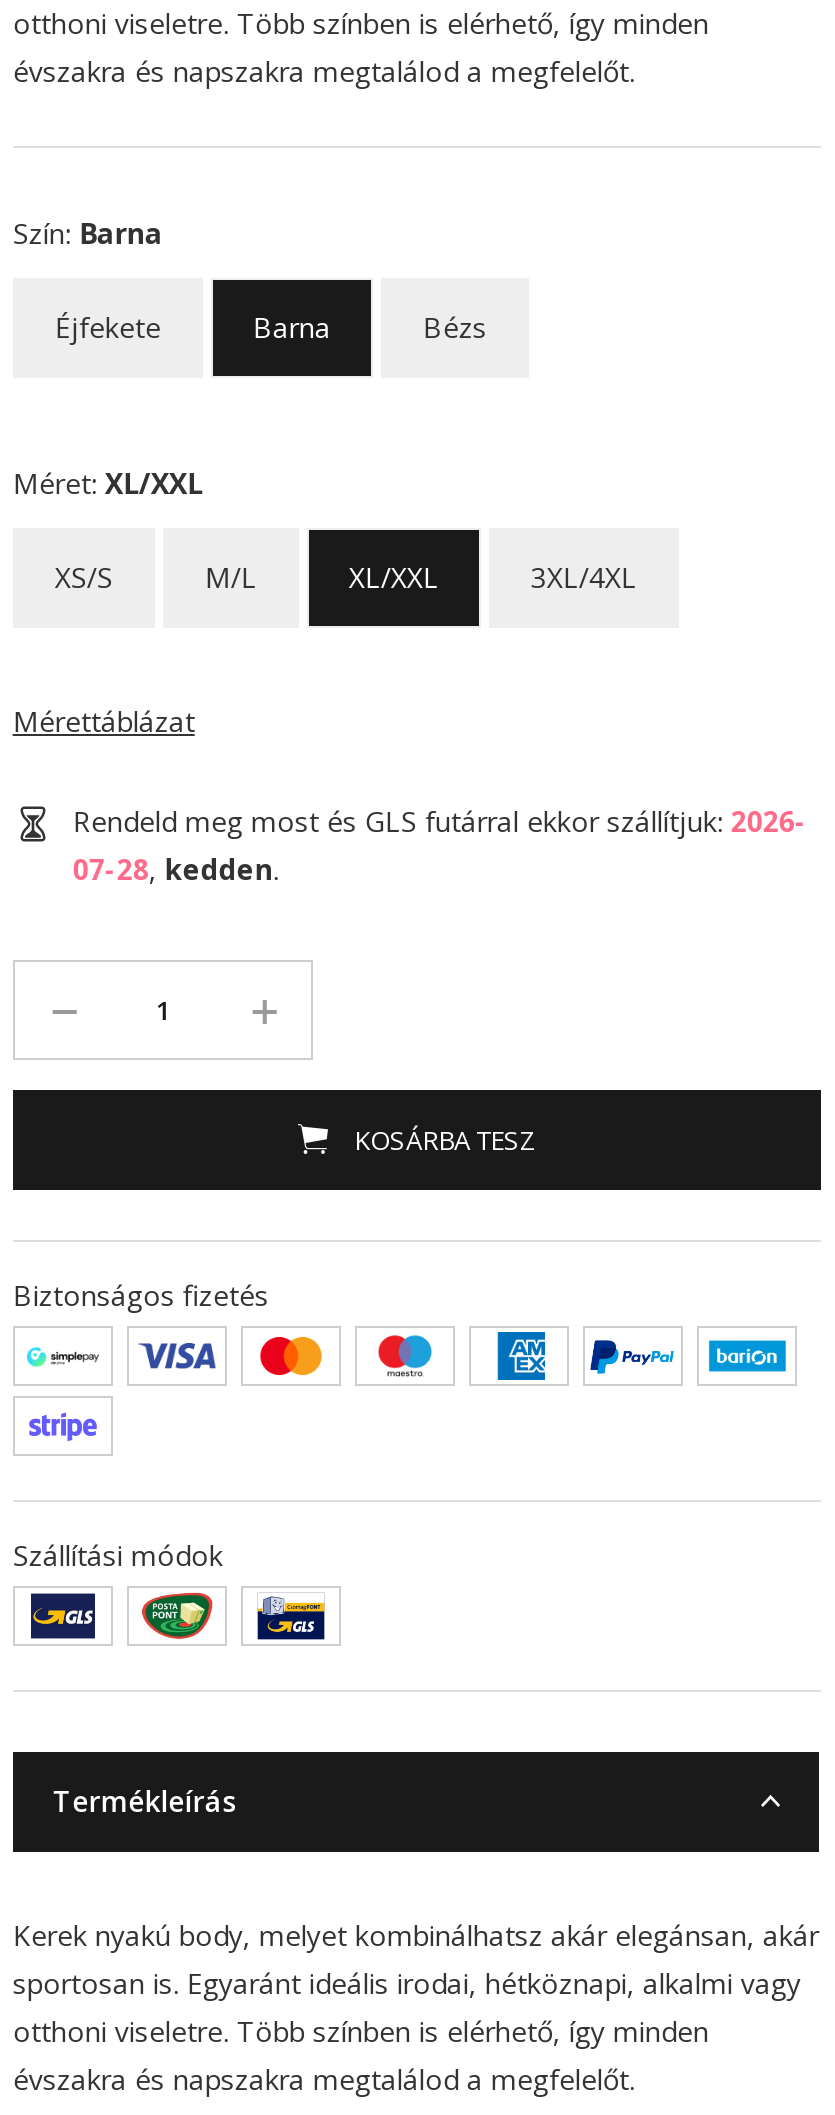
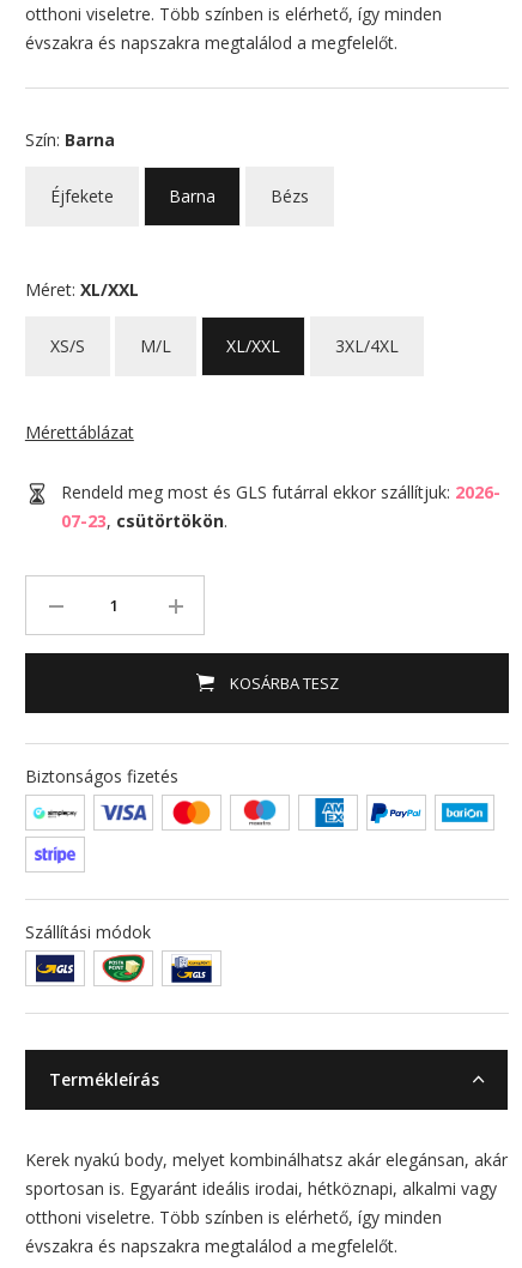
- 07-28, kedden.
+ 07-23, csütörtökön.
